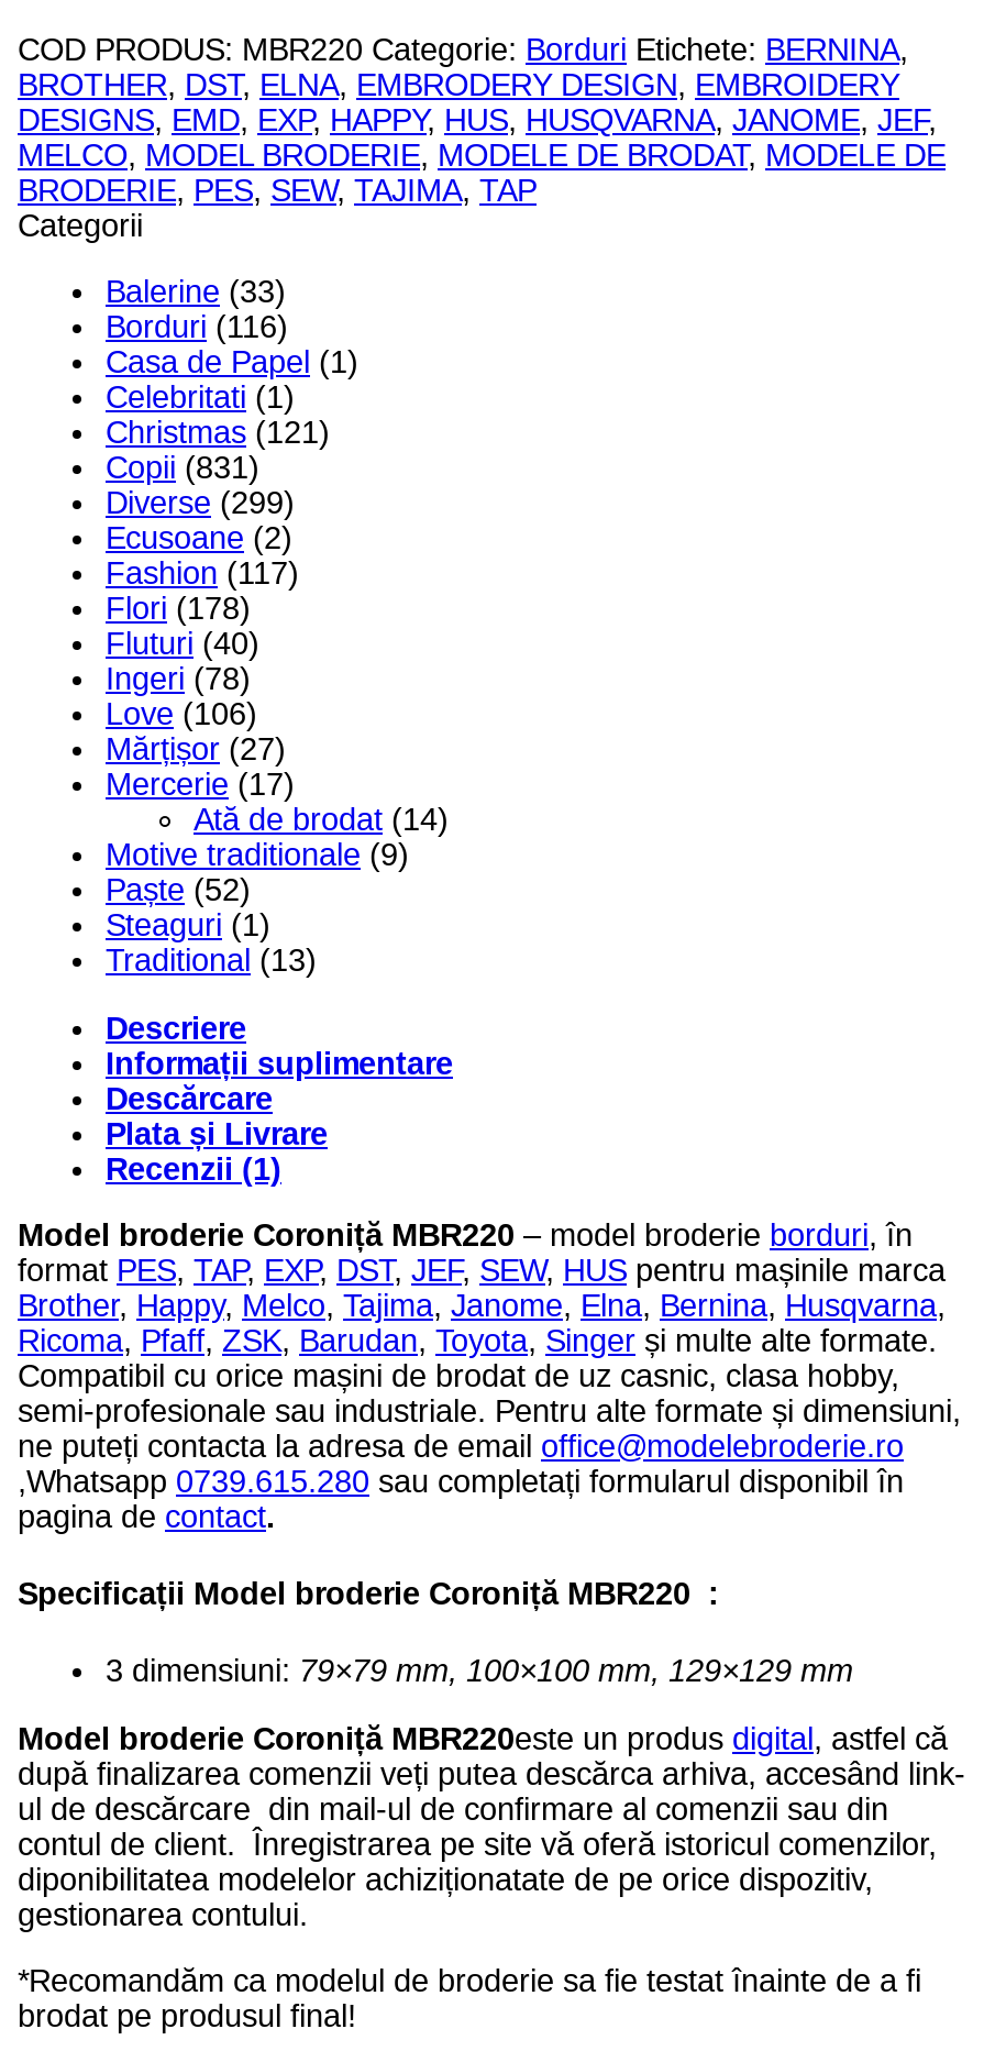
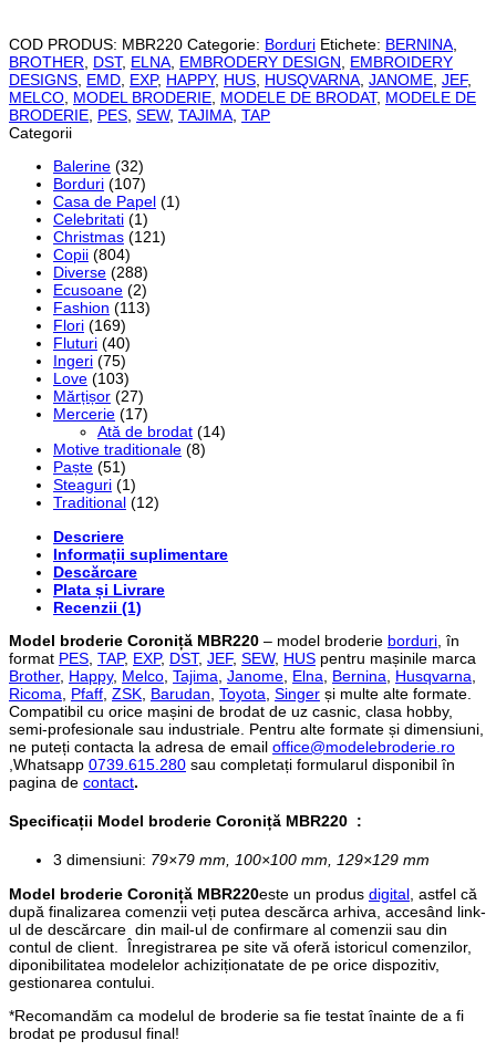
- Balerine (33)
+ Balerine (32)

- Borduri (116)
+ Borduri (107)

- Copii (831)
+ Copii (804)

- Diverse (299)
+ Diverse (288)

- Fashion (117)
+ Fashion (113)

- Flori (178)
+ Flori (169)

- Ingeri (78)
+ Ingeri (75)

- Love (106)
+ Love (103)

- Motive traditionale (9)
+ Motive traditionale (8)

- Paște (52)
+ Paște (51)

- Traditional (13)
+ Traditional (12)
